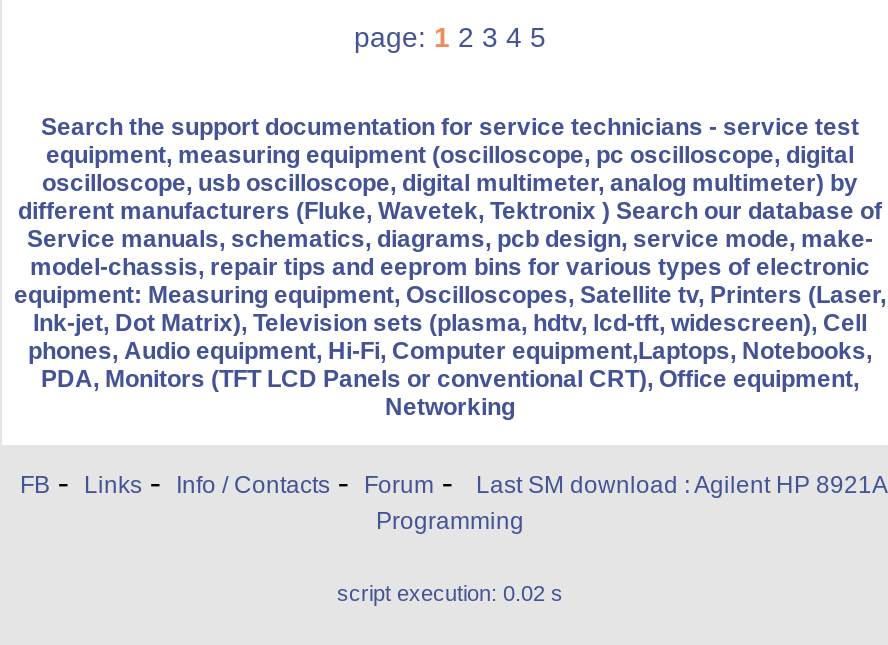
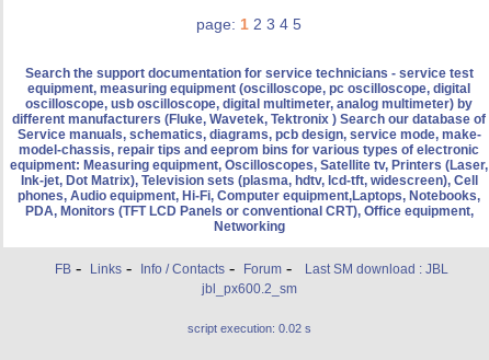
- FB - Links - Info / Contacts - Forum - Last SM download : Agilent HP 8921A
- Programming
+ FB - Links - Info / Contacts - Forum - Last SM download : JBL
+ jbl_px600.2_sm
